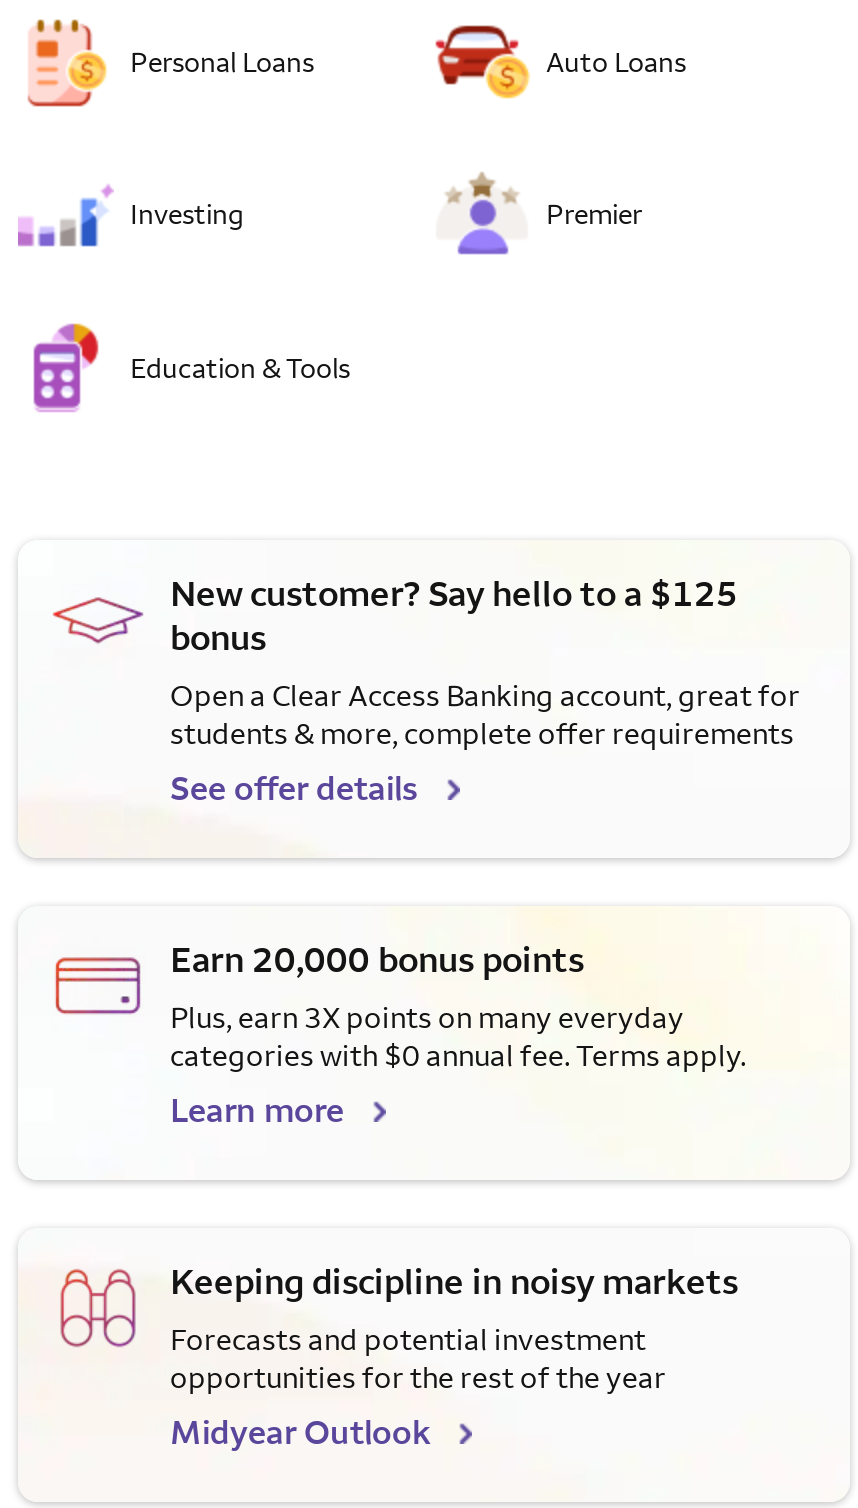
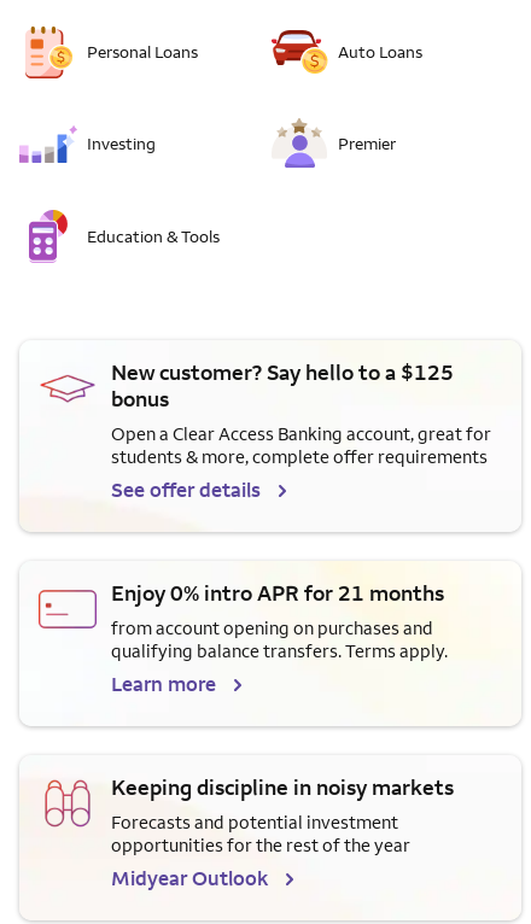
- [image]
- Earn 20,000 bonus points
- Plus, earn 3X points on many everyday
- categories with $0 annual fee. Terms apply.
+ [image]
+ Enjoy 0% intro APR for 21 months
+ from account opening on purchases and
+ qualifying balance transfers. Terms apply.
